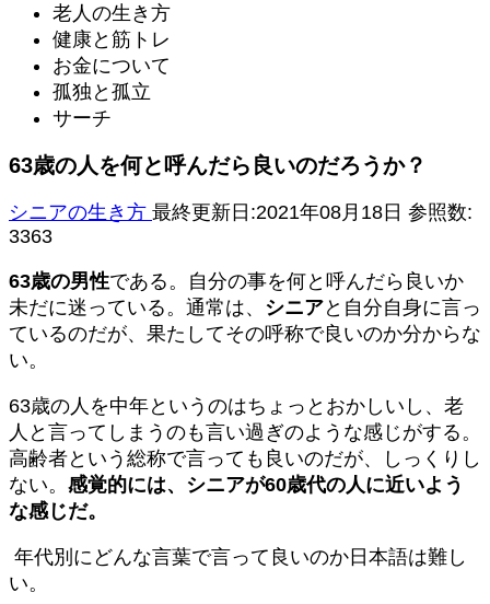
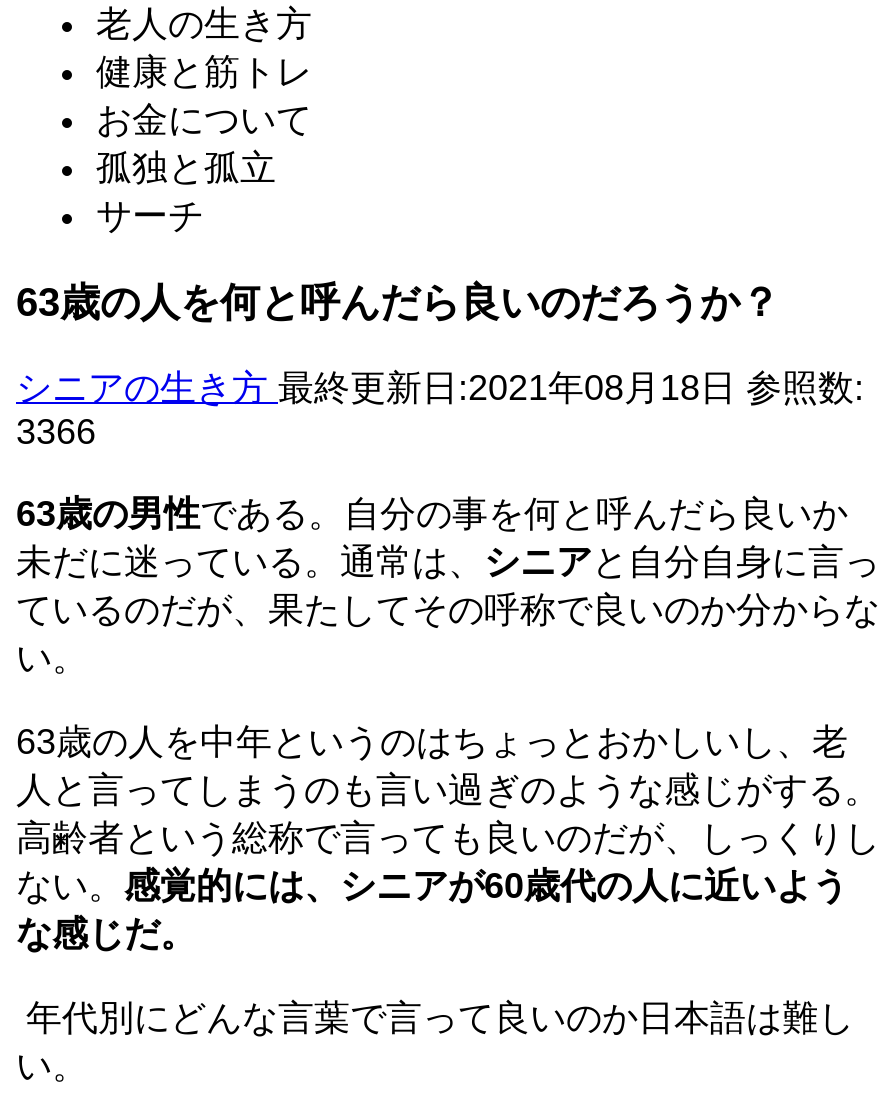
- 3363
+ 3366
